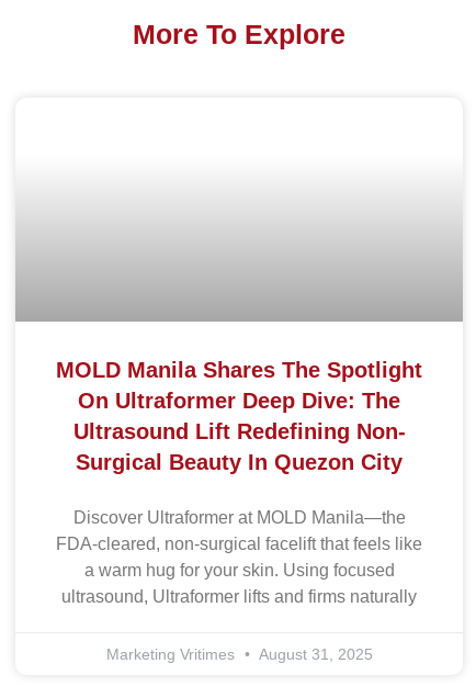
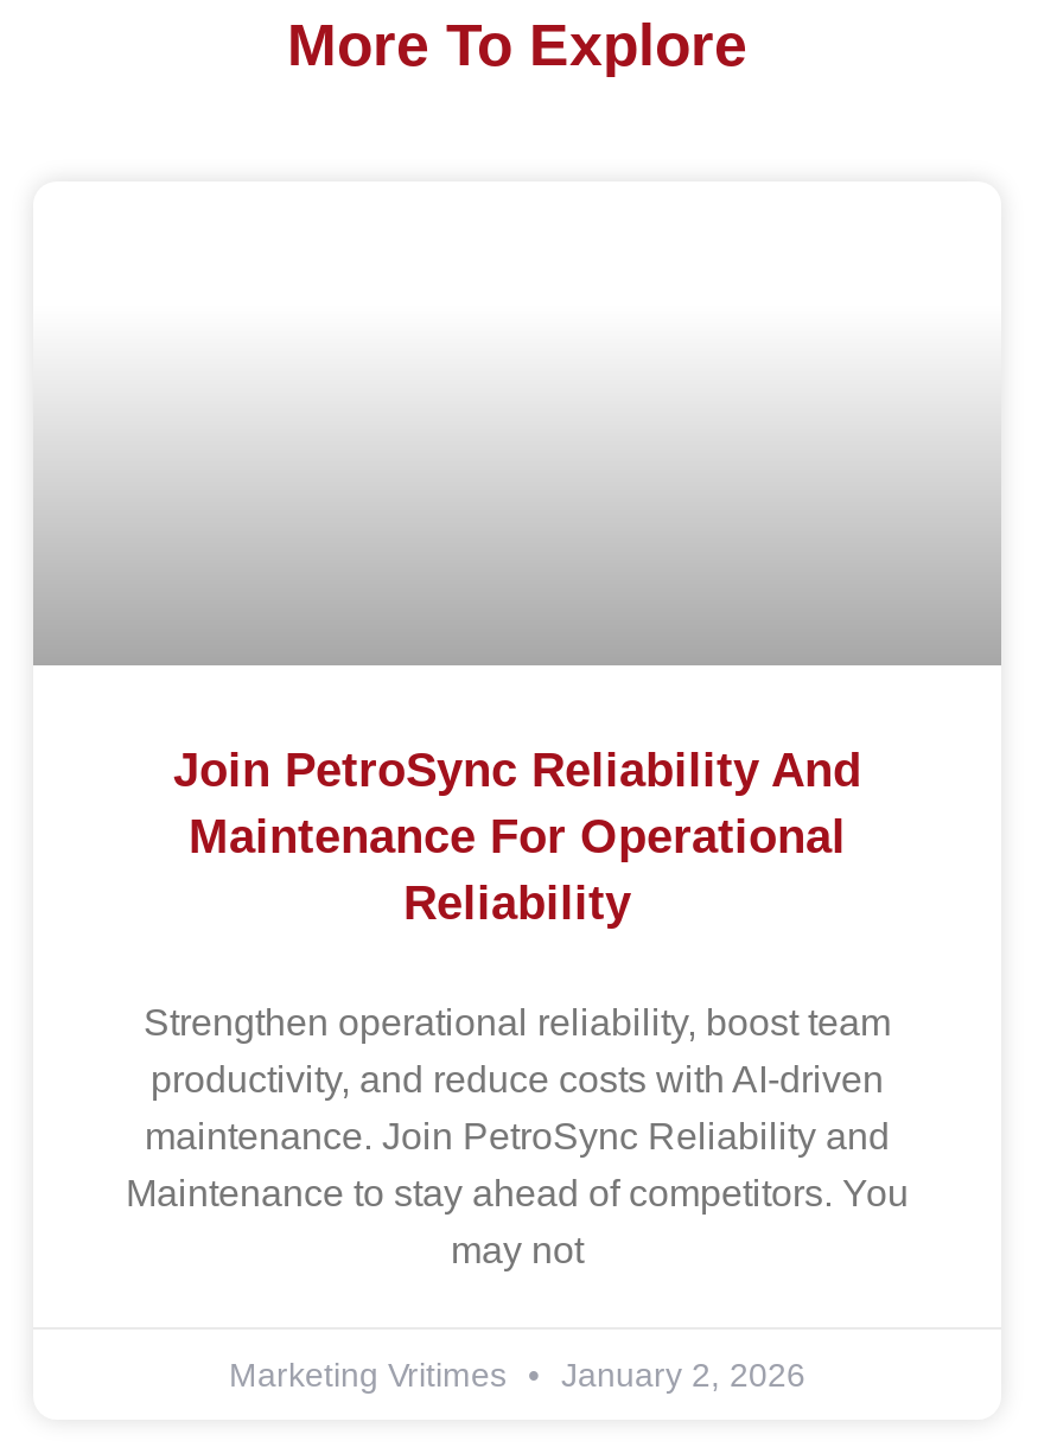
- MOLD Manila Shares The Spotlight
- On Ultraformer Deep Dive: The
- Ultrasound Lift Redefining Non-
- Surgical Beauty In Quezon City
+ Join PetroSync Reliability And
+ Maintenance For Operational
+ Reliability

- Discover Ultraformer at MOLD Manila—the
- FDA-cleared, non-surgical facelift that feels like
- a warm hug for your skin. Using focused
- ultrasound, Ultraformer lifts and firms naturally
+ Strengthen operational reliability, boost team
+ productivity, and reduce costs with AI-driven
+ maintenance. Join PetroSync Reliability and
+ Maintenance to stay ahead of competitors. You
+ may not

- Marketing Vritimes August 31, 2025
+ Marketing Vritimes January 2, 2026
